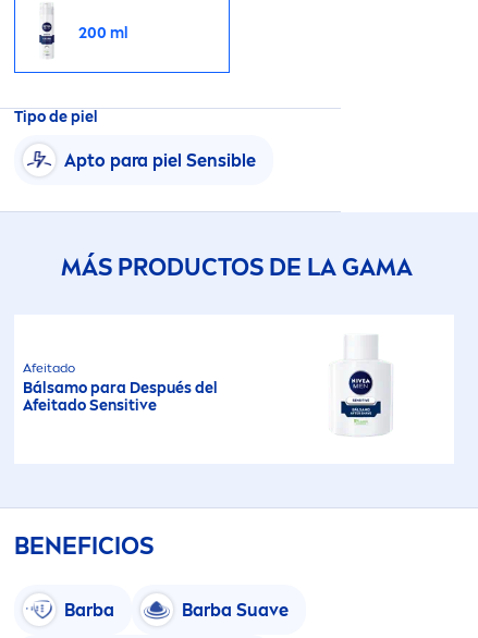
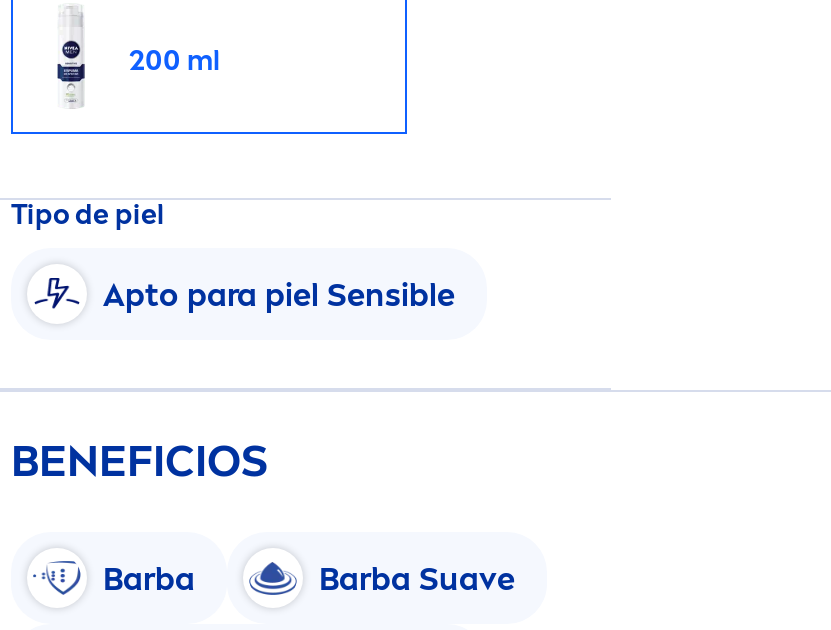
- MÁS PRODUCTOS DE LA GAMA

- [image]

- Afeitado
- Bálsamo para Después del
- Afeitado Sensitive
